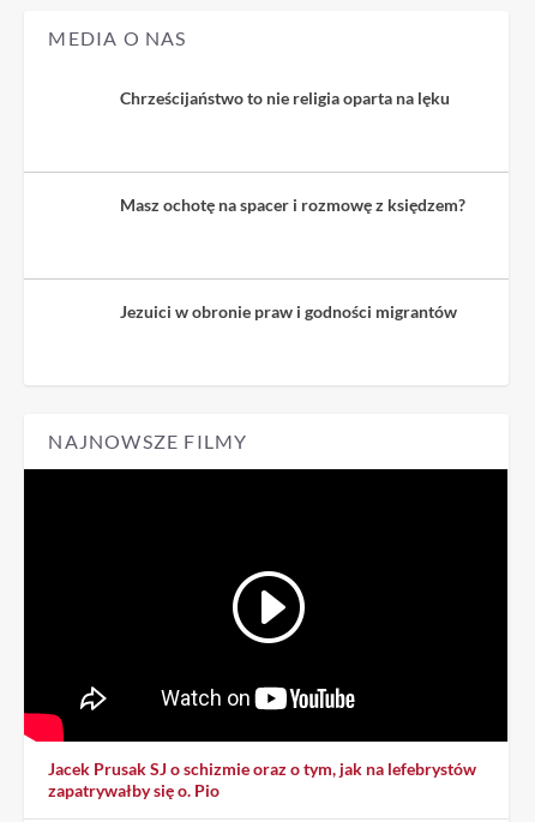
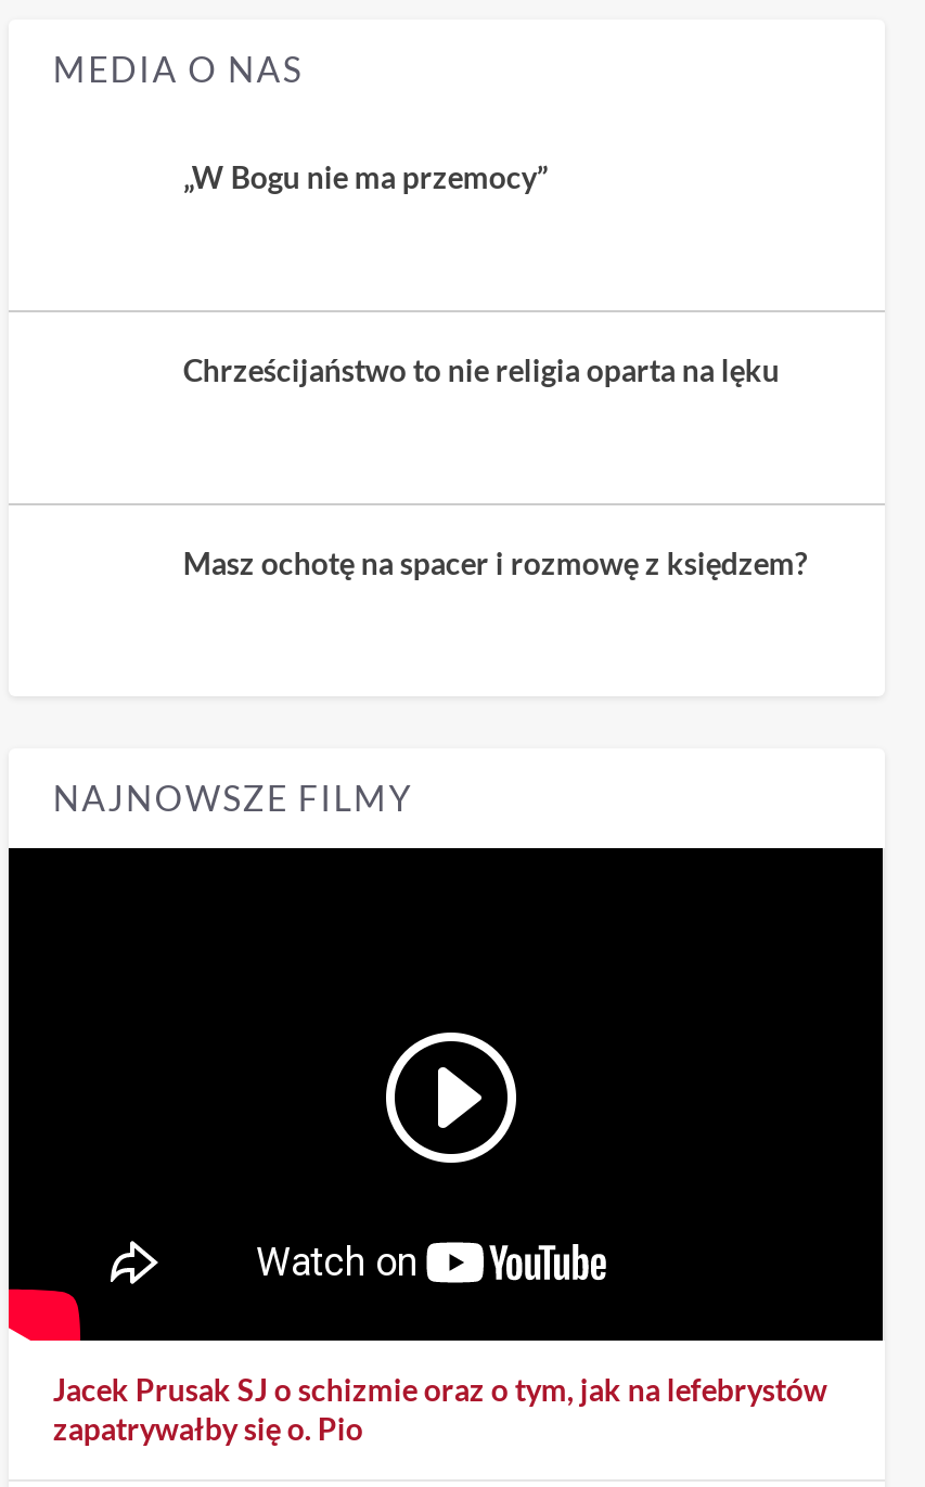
+ „W Bogu nie ma przemocy”

moved down: Chrześcijaństwo to nie religia oparta na lęku | Masz ochotę na spacer i rozmowę z księdzem?

- Jezuici w obronie praw i godności migrantów
